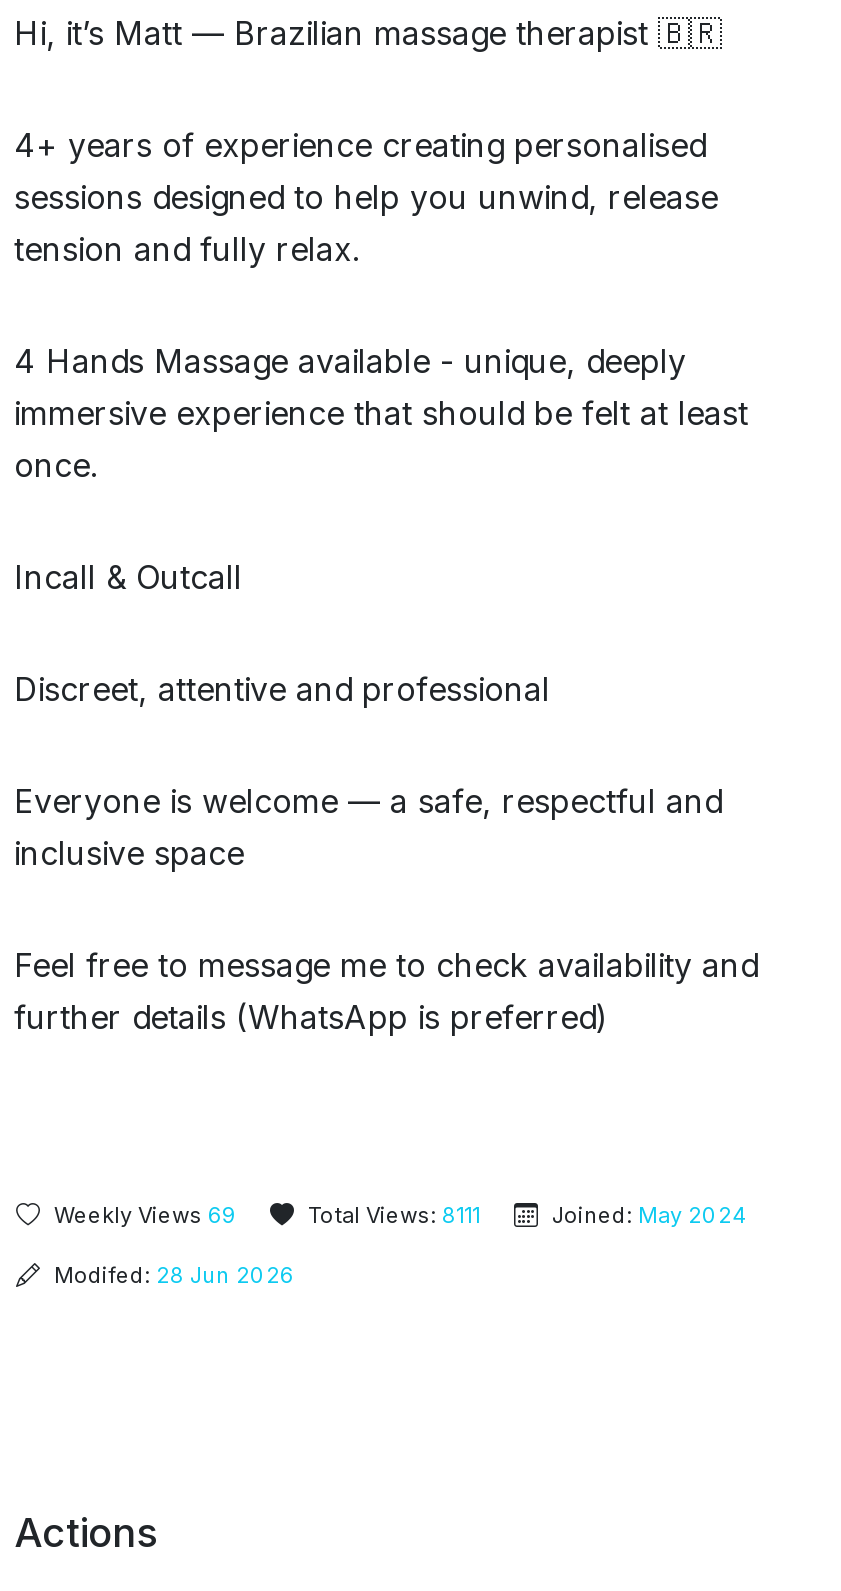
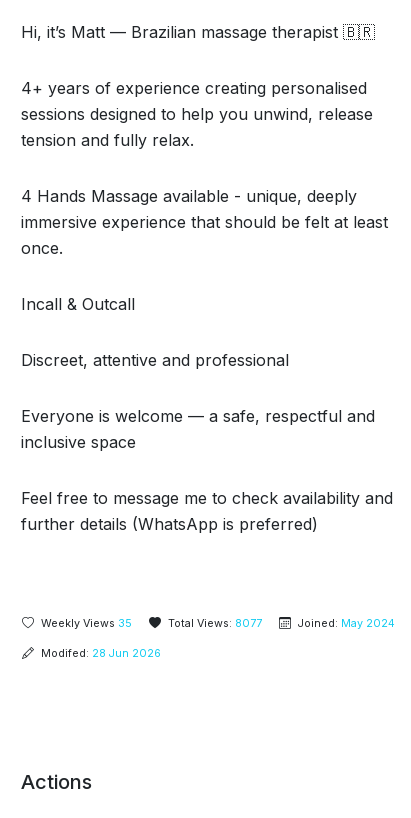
- Weekly Views 69
+ Weekly Views 35

- Total Views: 8111
+ Total Views: 8077
